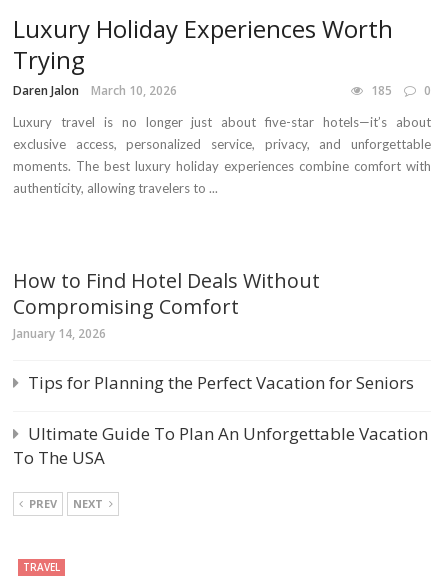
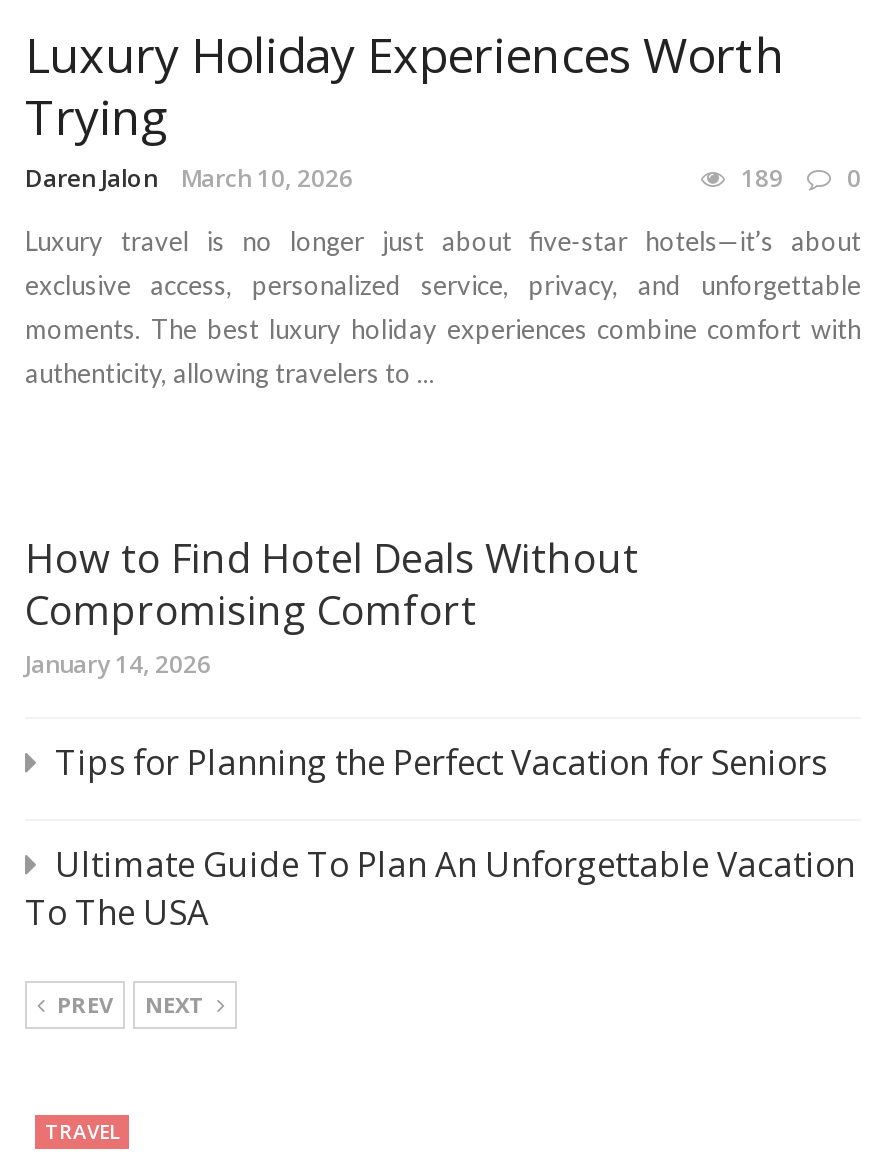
- 185 0
+ 189 0
